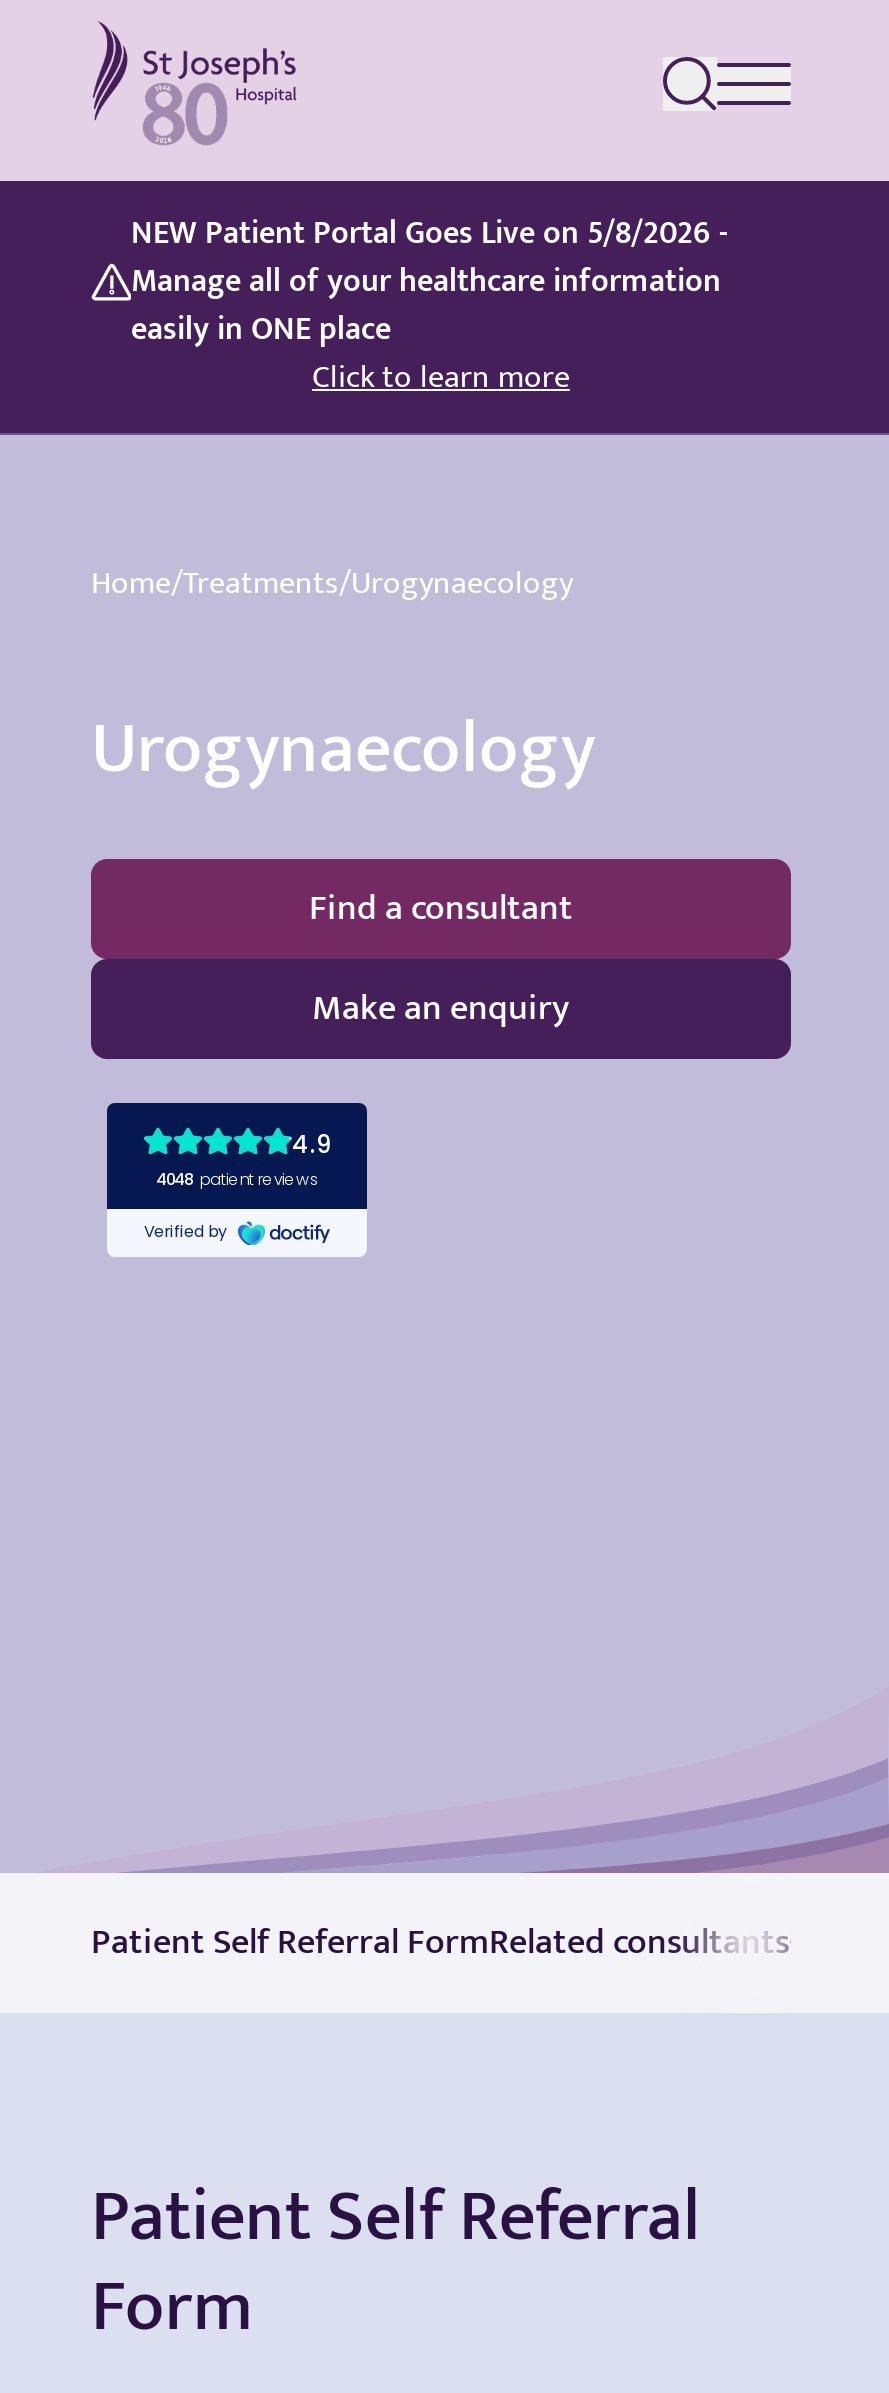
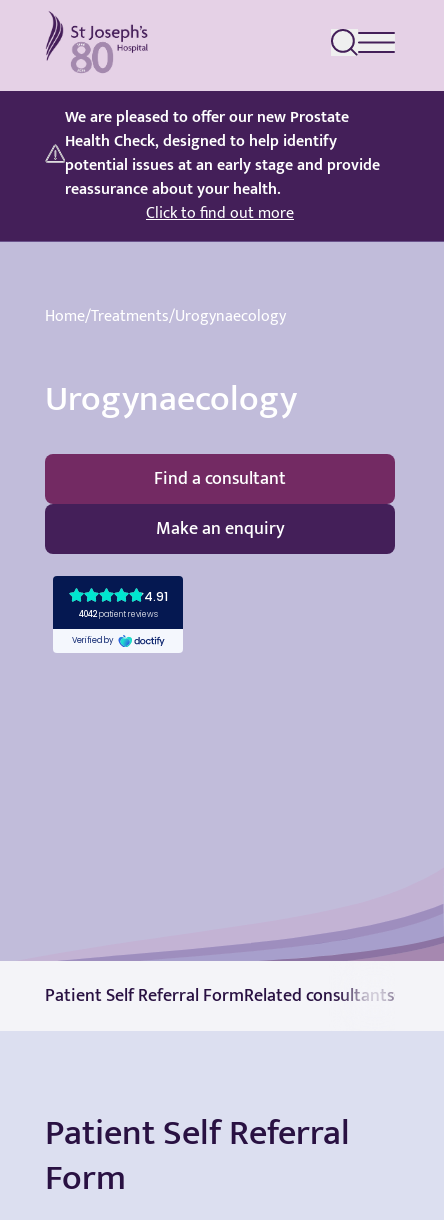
- NEW Patient Portal Goes Live on 5/8/2026 -
- Manage all of your healthcare information
- easily in ONE place
- Click to learn more
+ We are pleased to offer our new Prostate
+ Health Check, designed to help identify
+ potential issues at an early stage and provide
+ reassurance about your health.
+ Click to find out more
